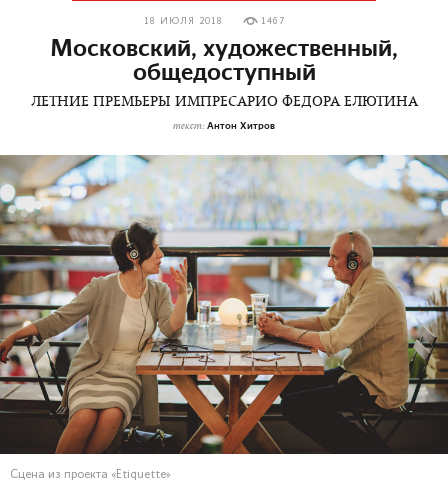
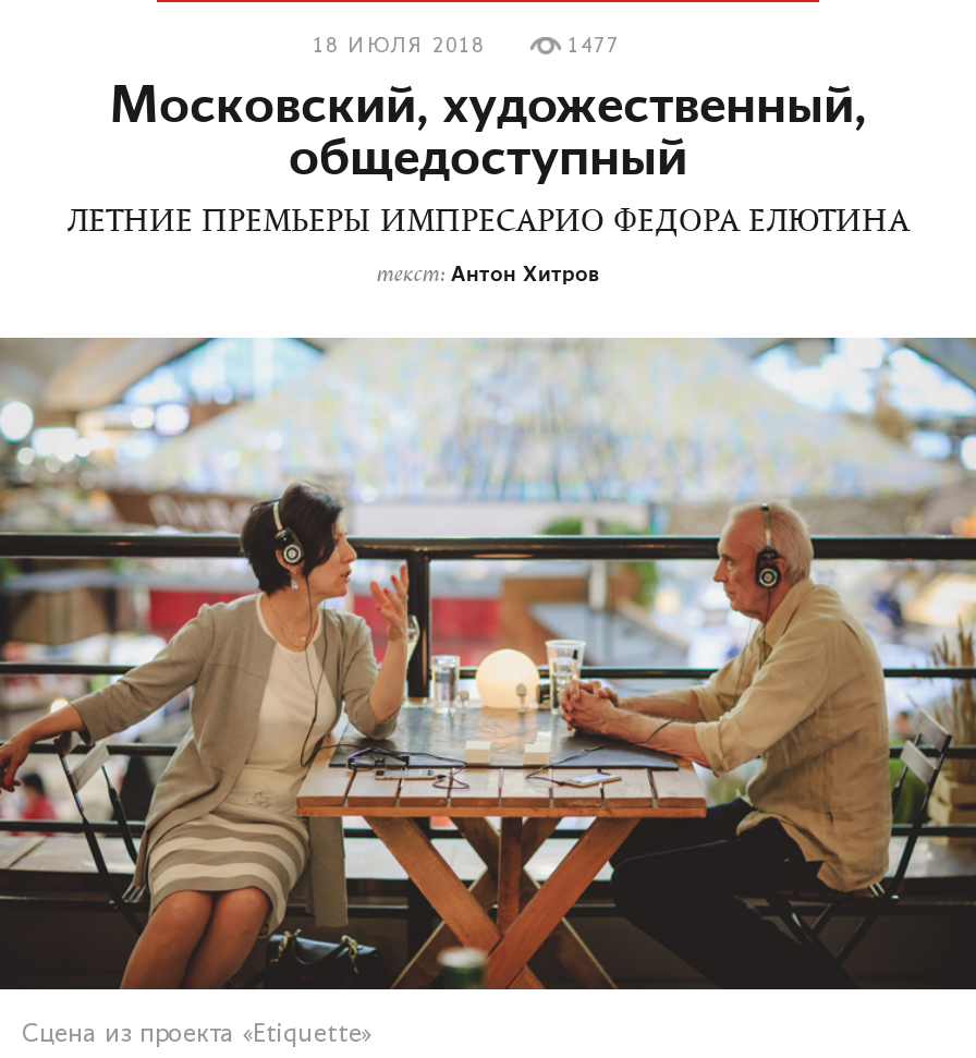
- 1467
+ 1477
